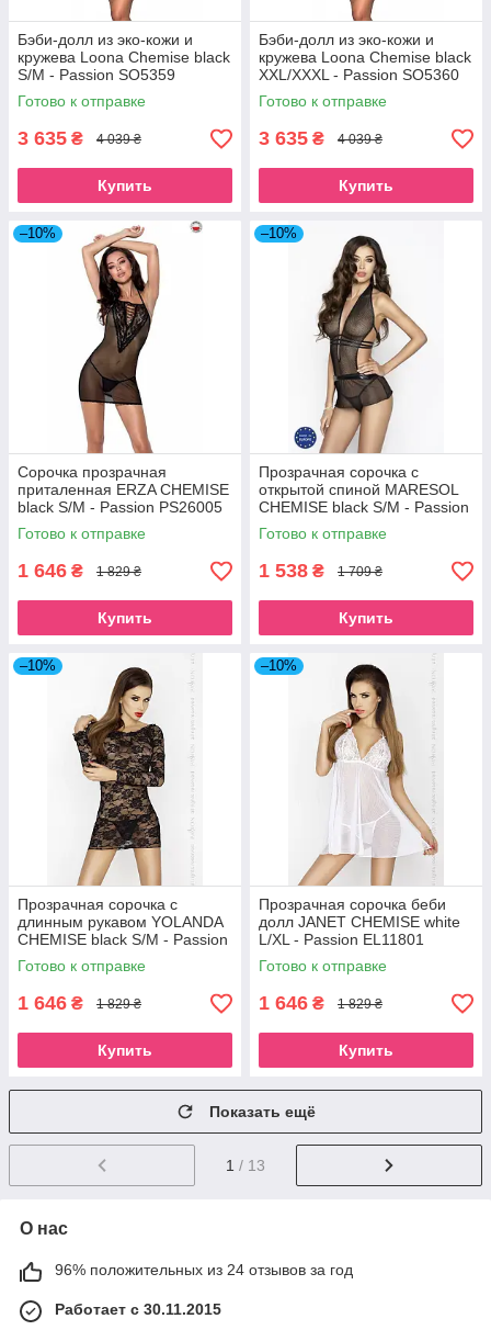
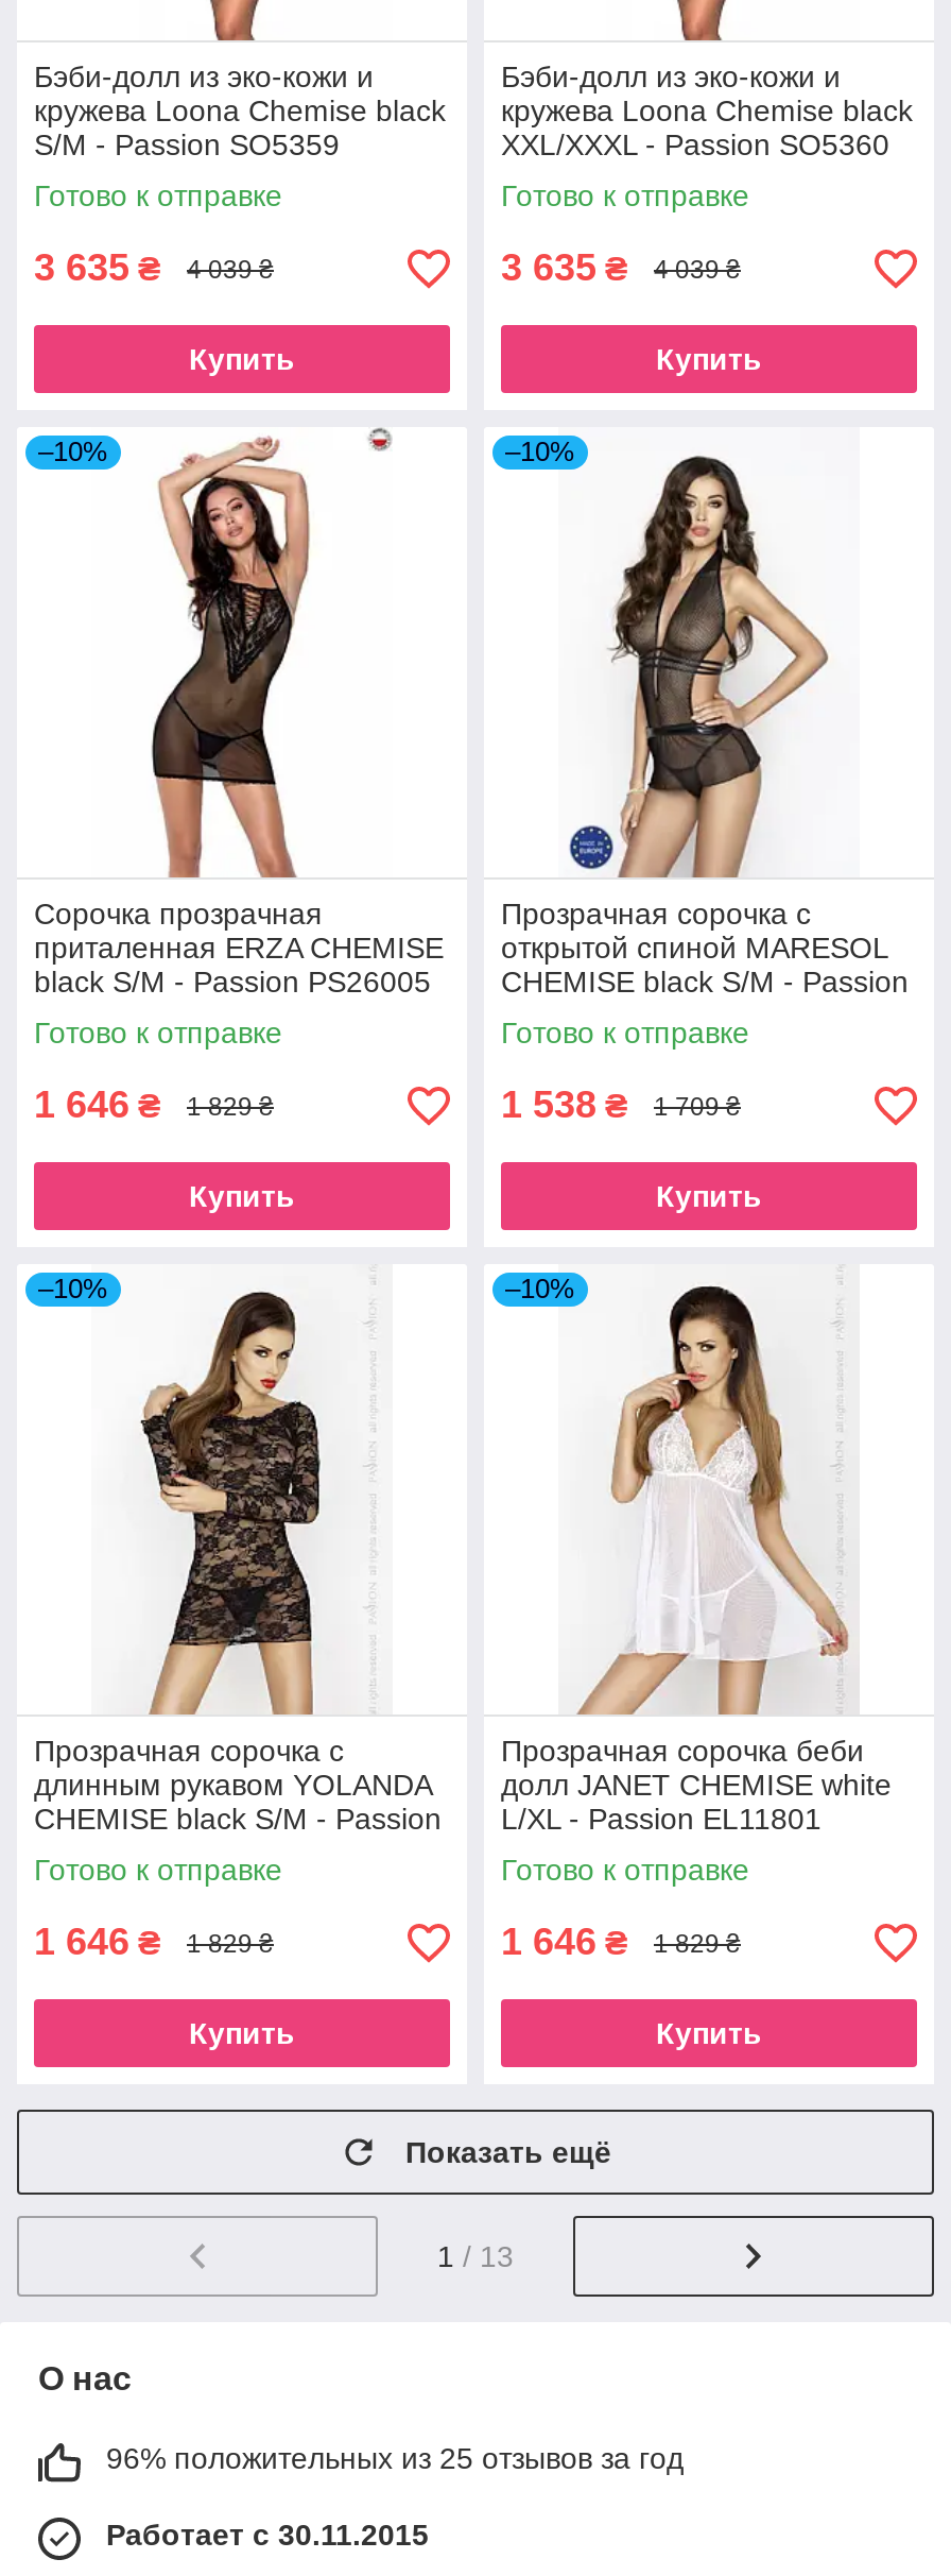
- 96% положительных из 24 отзывов за год
+ 96% положительных из 25 отзывов за год
